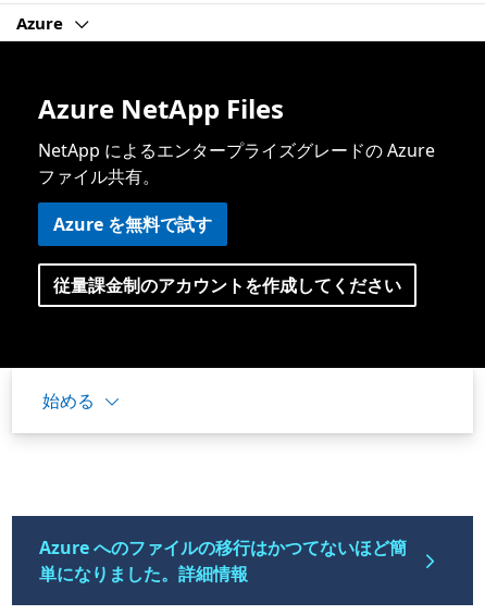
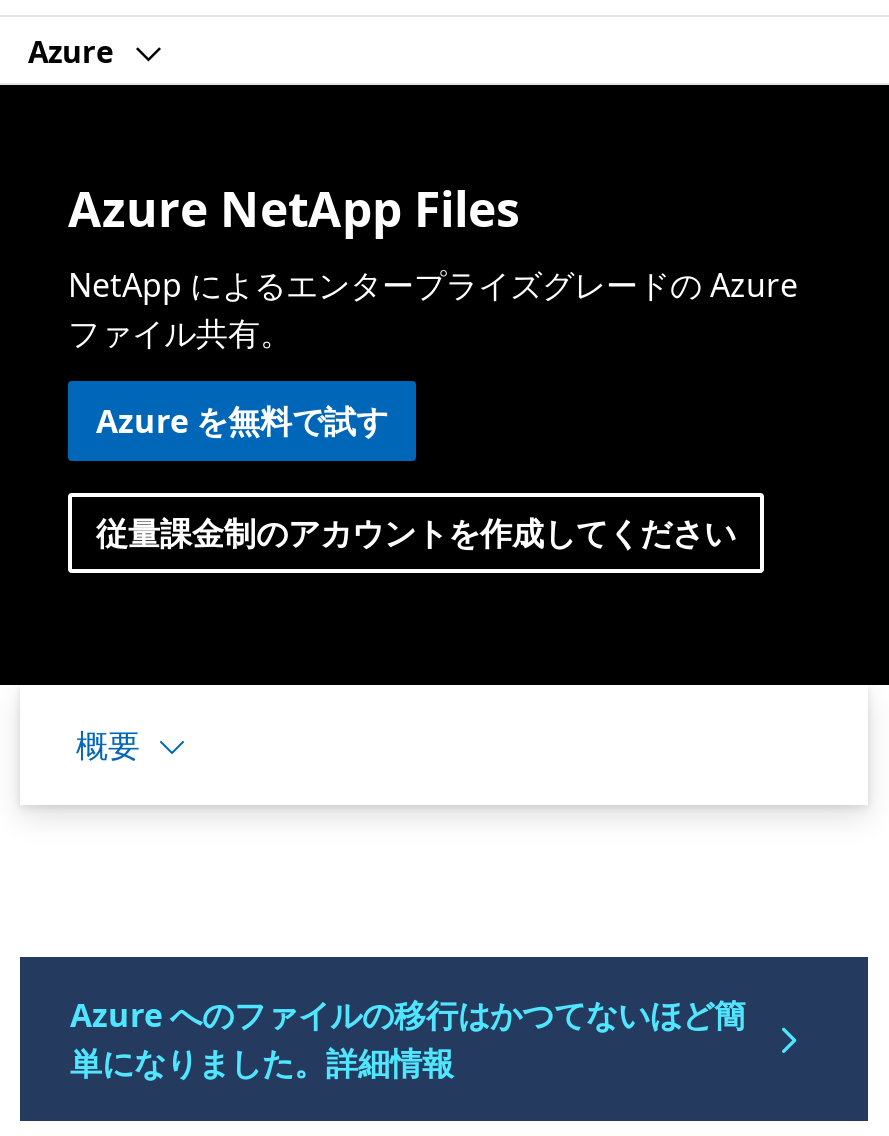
- 始める
+ 概要
